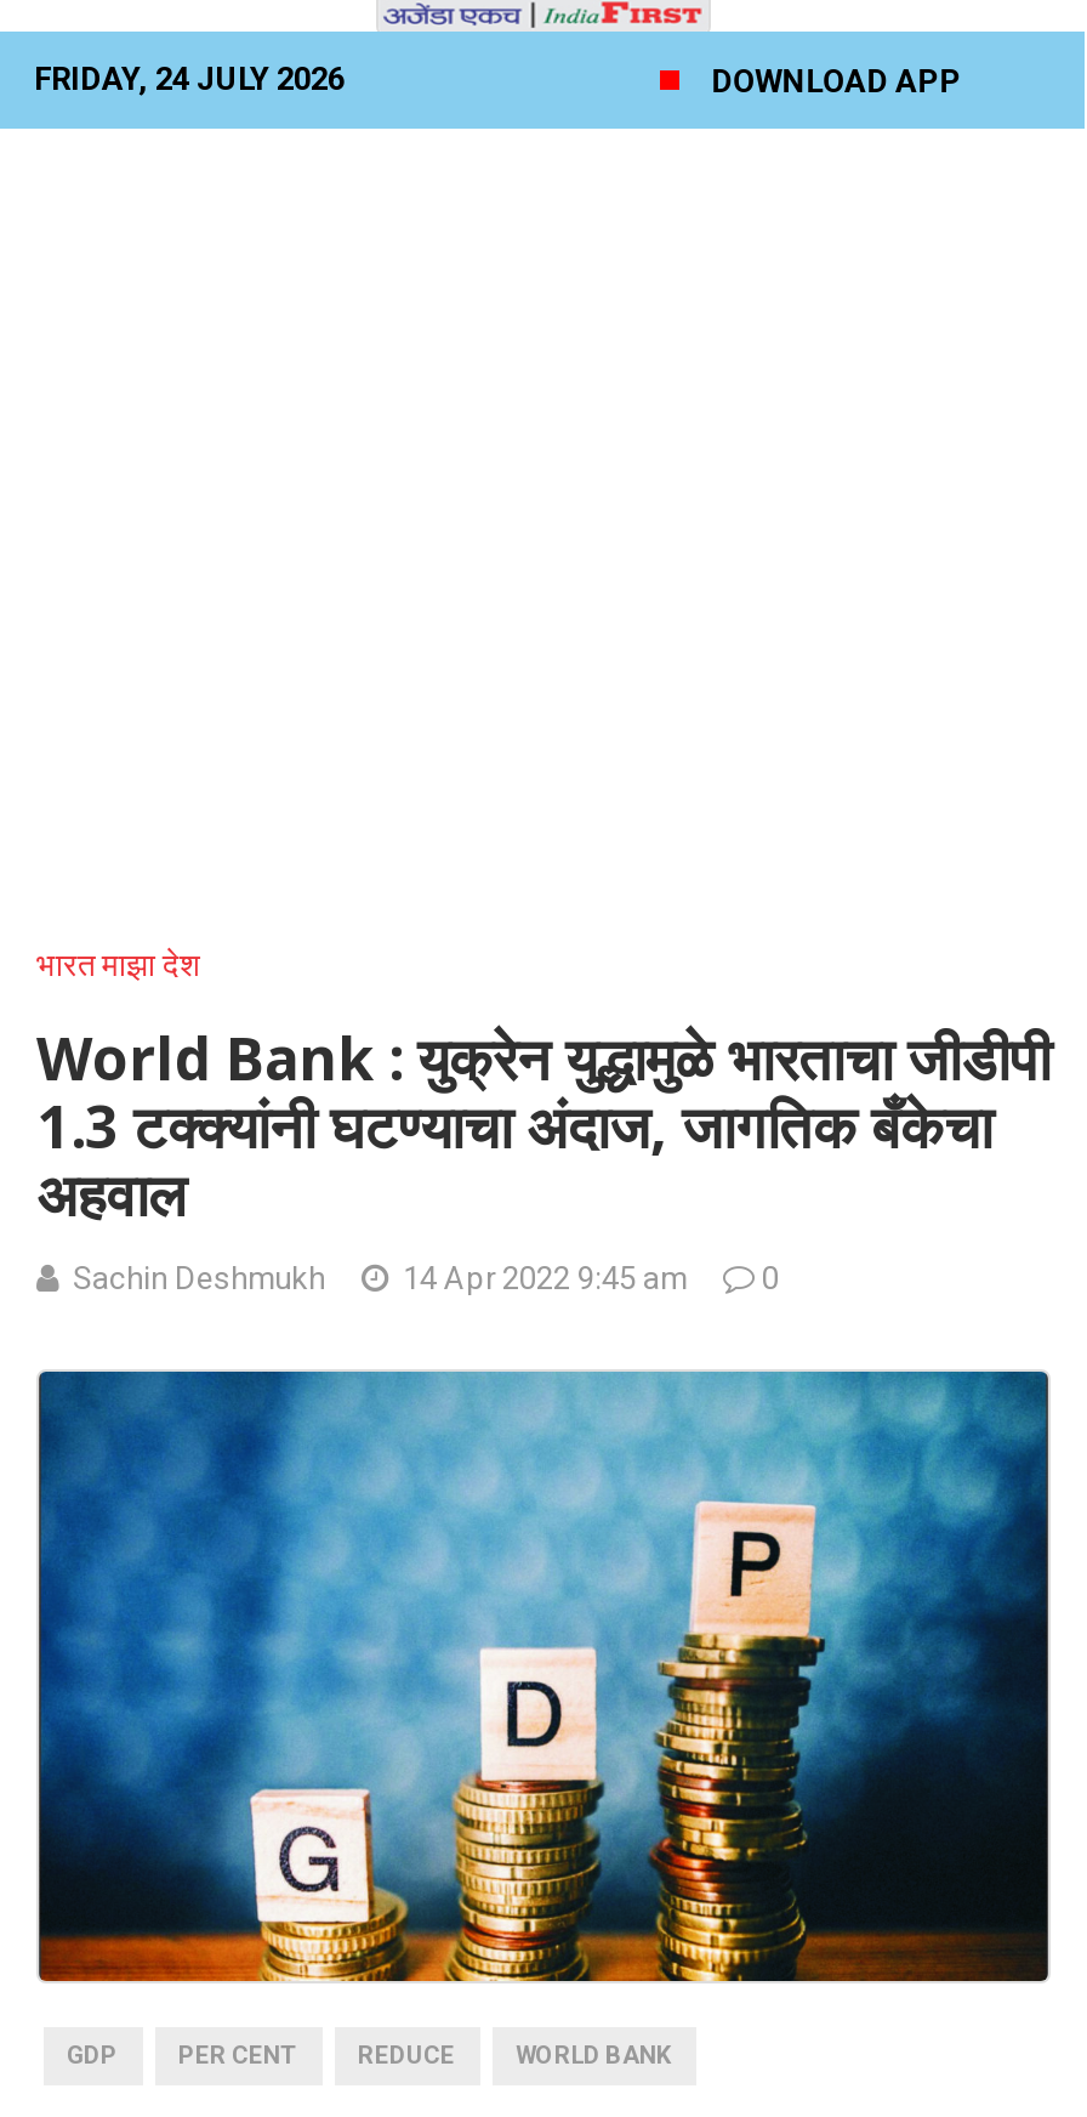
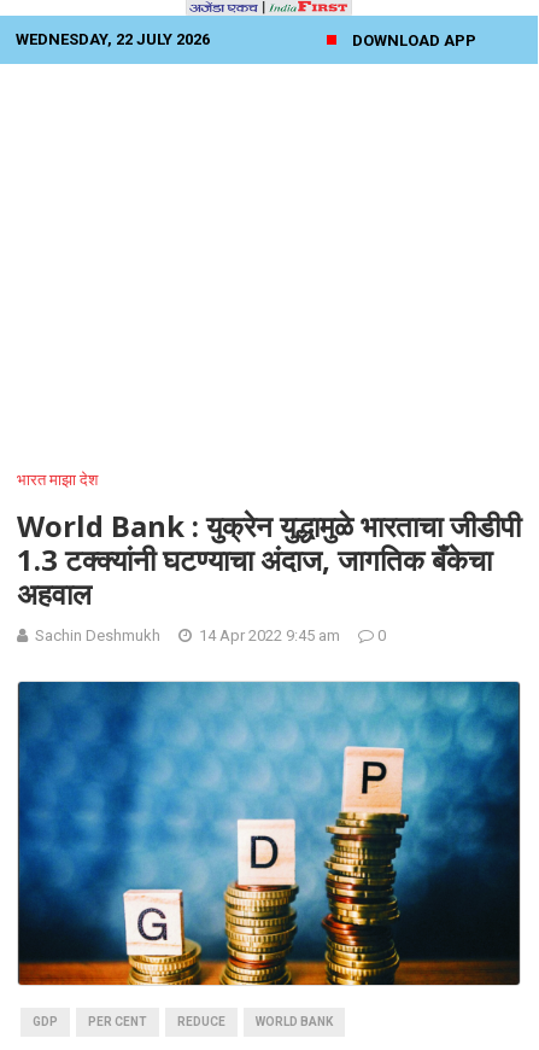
- FRIDAY, 24 JULY 2026
+ WEDNESDAY, 22 JULY 2026
